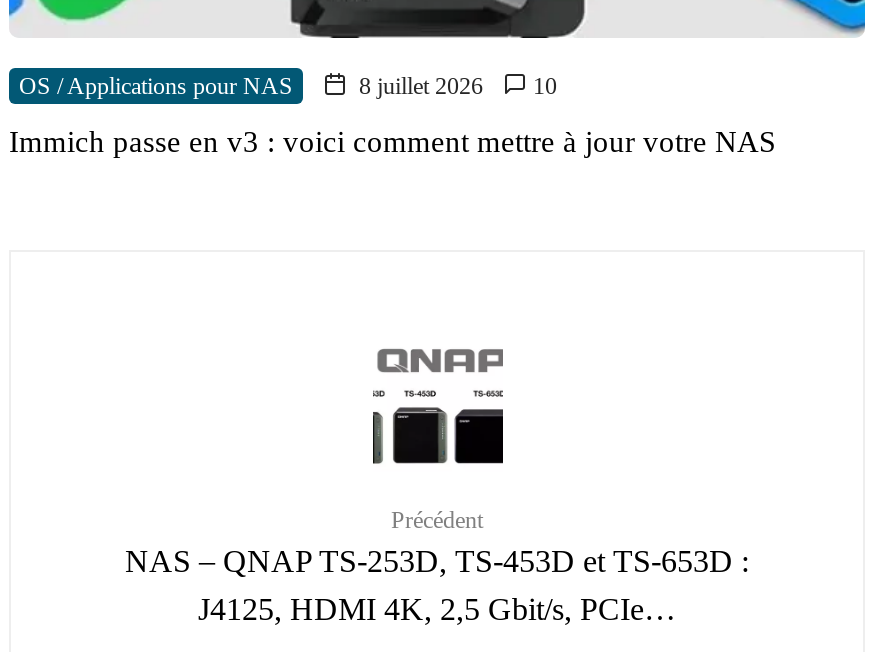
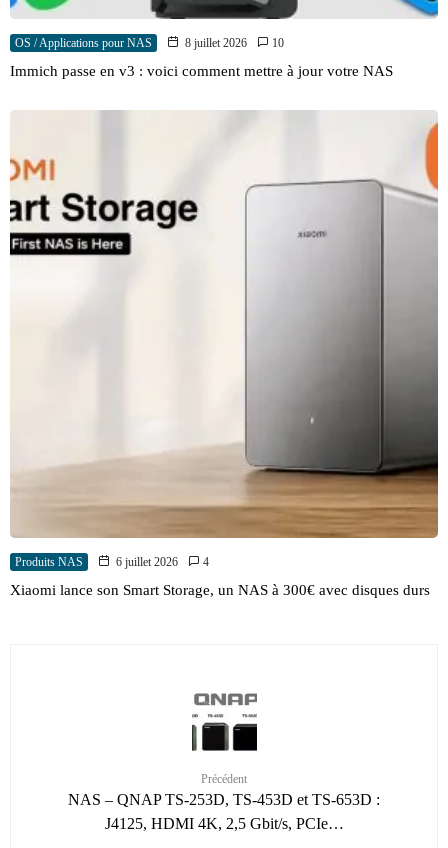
+ [image]
+ Produits NAS
+ 6 juillet 2026
+ 4
+ Xiaomi lance son Smart Storage, un NAS à 300€ avec disques durs
